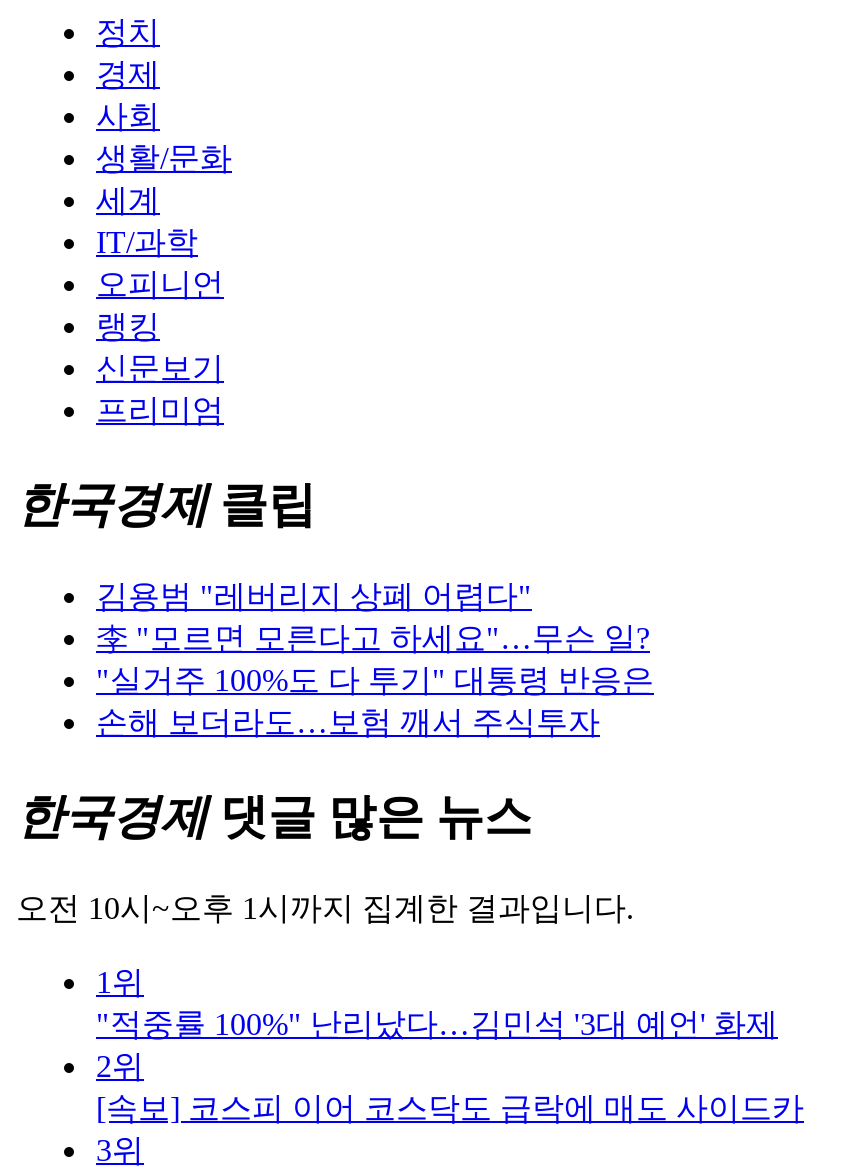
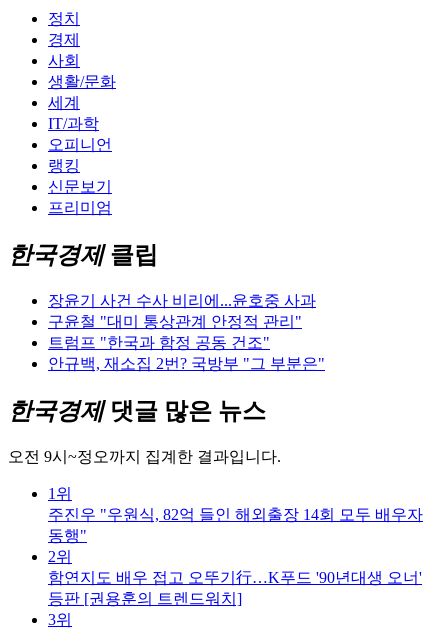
- 김용범 "레버리지 상폐 어렵다"
- 李 "모르면 모른다고 하세요"…무슨 일?
- "실거주 100%도 다 투기" 대통령 반응은
- 손해 보더라도…보험 깨서 주식투자
+ 장윤기 사건 수사 비리에...윤호중 사과
+ 구윤철 "대미 통상관계 안정적 관리"
+ 트럼프 "한국과 함정 공동 건조"
+ 안규백, 재소집 2번? 국방부 "그 부분은"

- 오전 10시~오후 1시까지 집계한 결과입니다.
+ 오전 9시~정오까지 집계한 결과입니다.

- "적중률 100%" 난리났다…김민석 '3대 예언' 화제
+ 주진우 "우원식, 82억 들인 해외출장 14회 모두 배우자
+ 동행"

- [속보] 코스피 이어 코스닥도 급락에 매도 사이드카
+ 함연지도 배우 접고 오뚜기行…K푸드 '90년대생 오너'
+ 등판 [권용훈의 트렌드워치]
